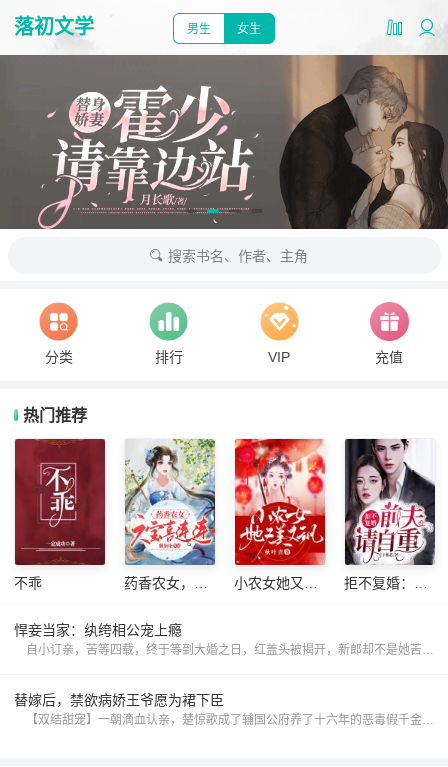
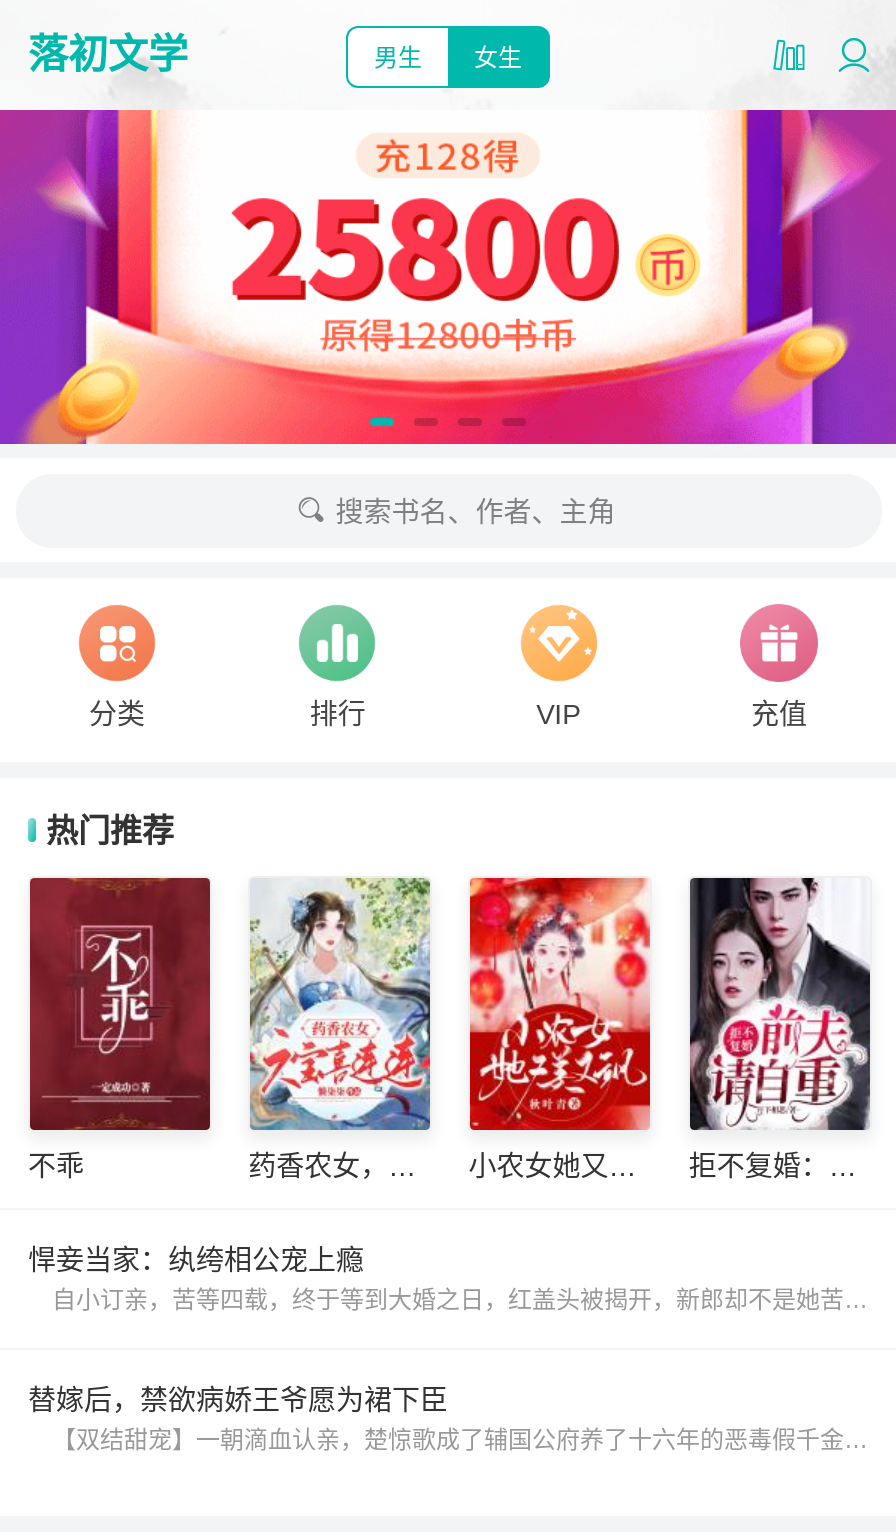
- [image]
+ [image]
